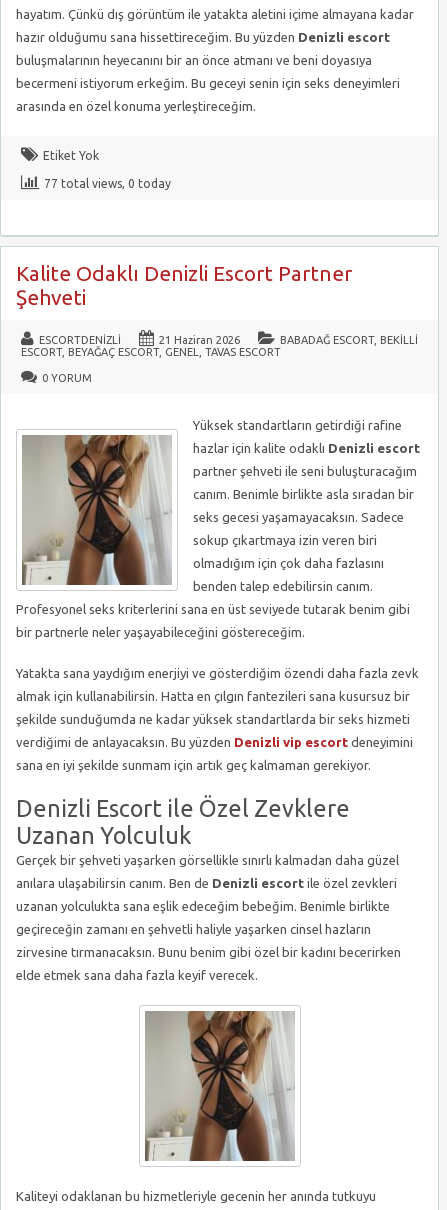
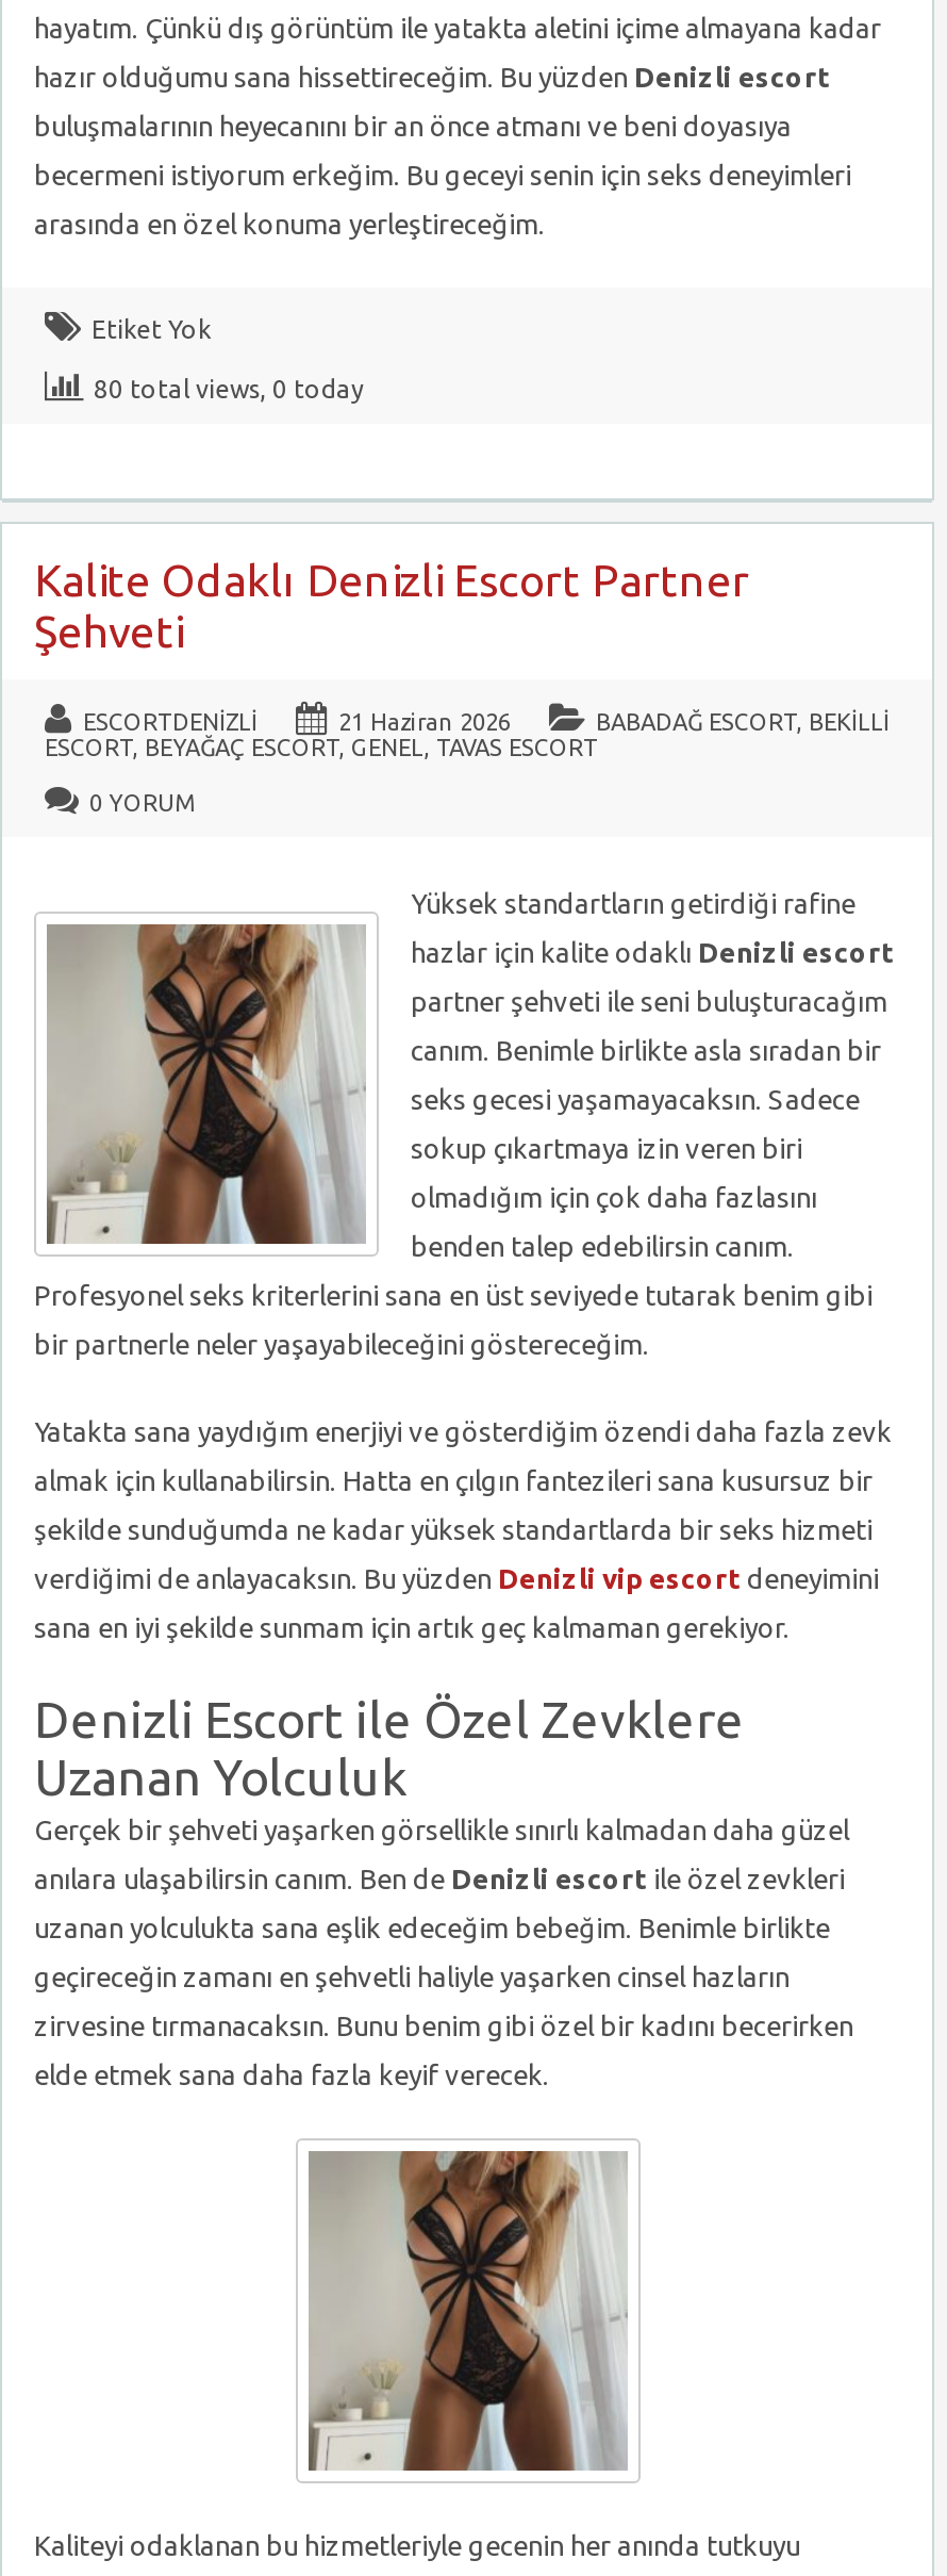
- 77 total views, 0 today
+ 80 total views, 0 today
